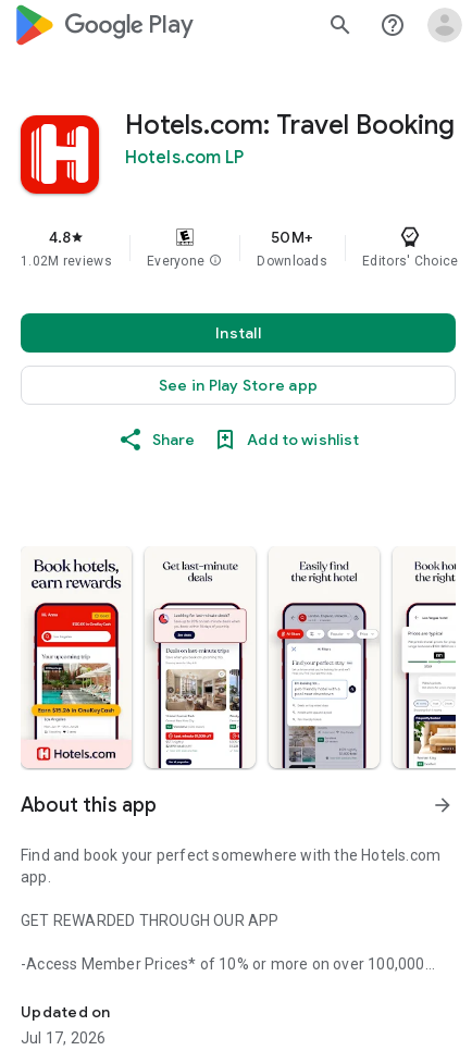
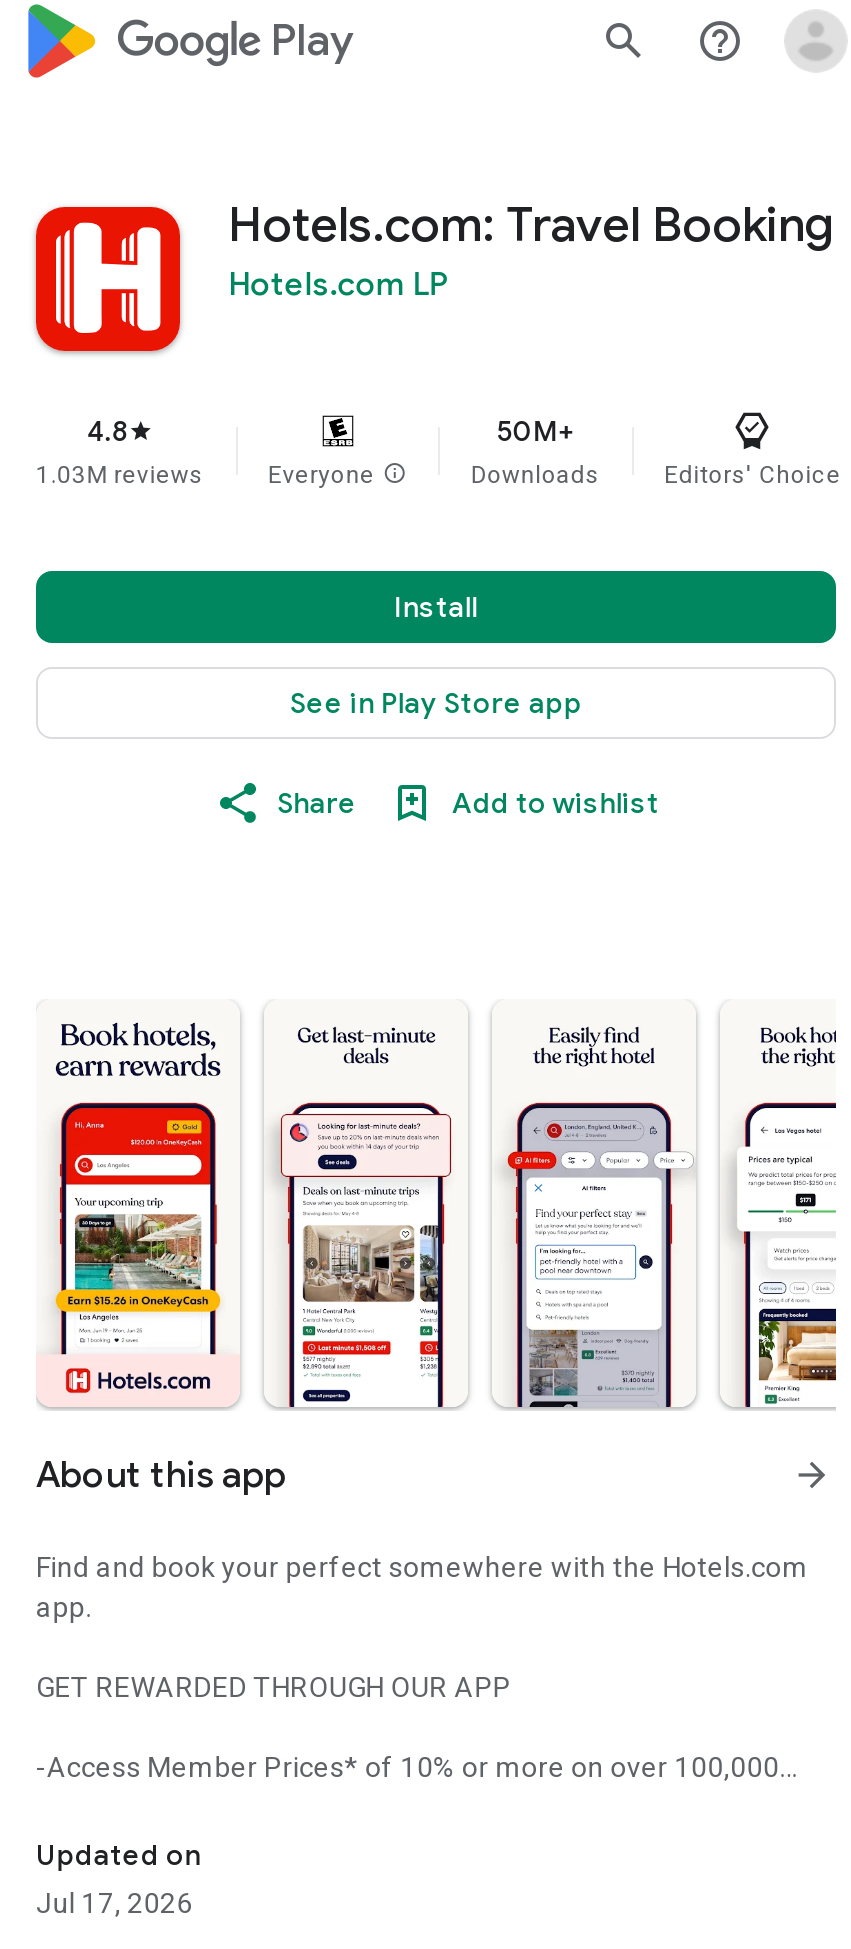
- 1.02M reviews
+ 1.03M reviews
